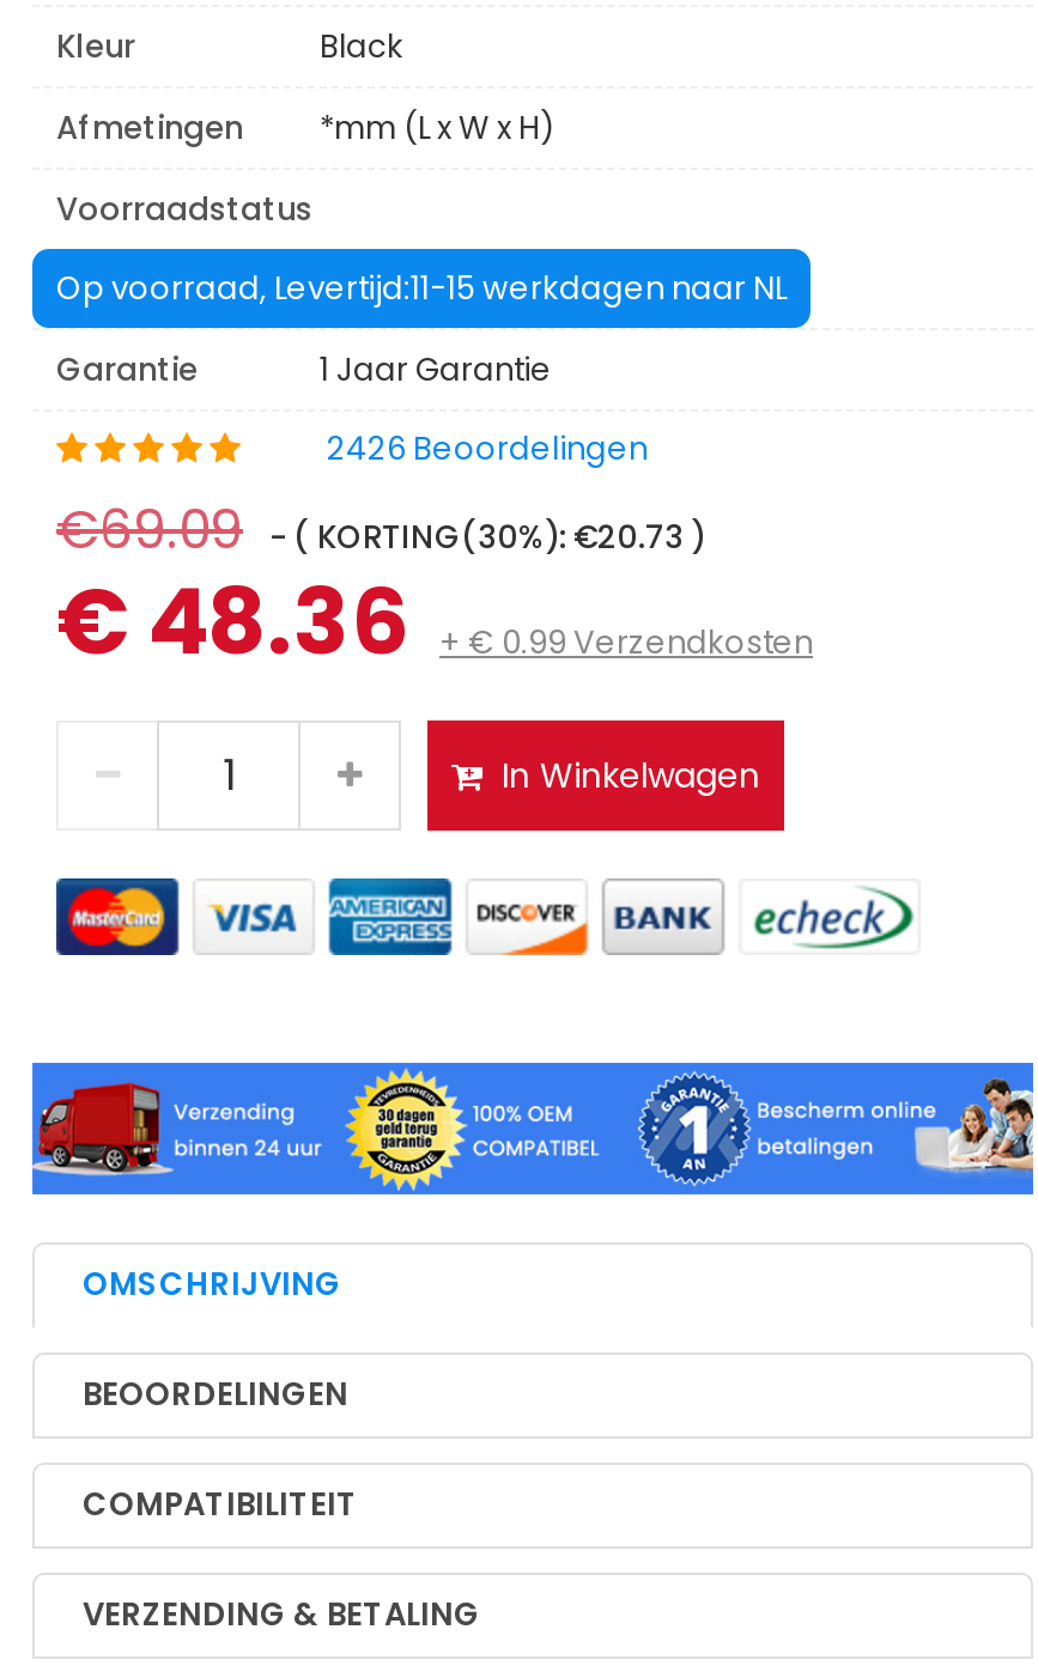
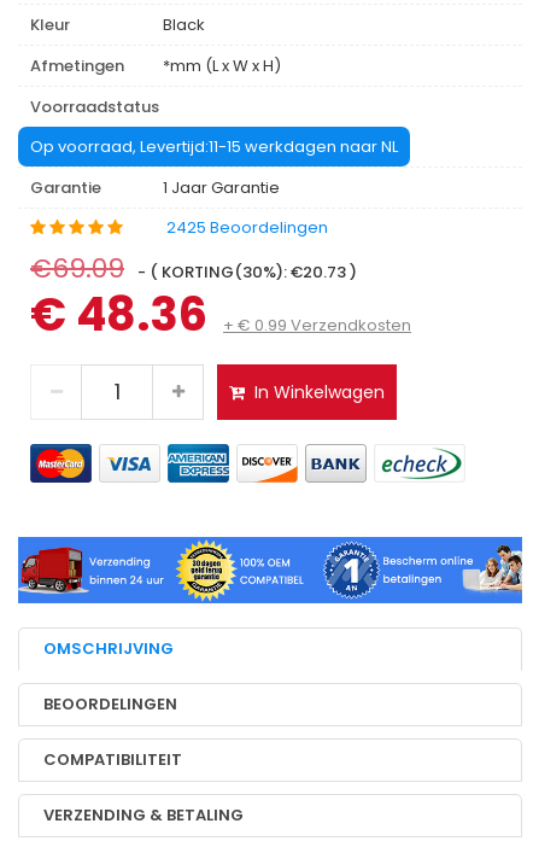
- 2426 Beoordelingen
+ 2425 Beoordelingen
